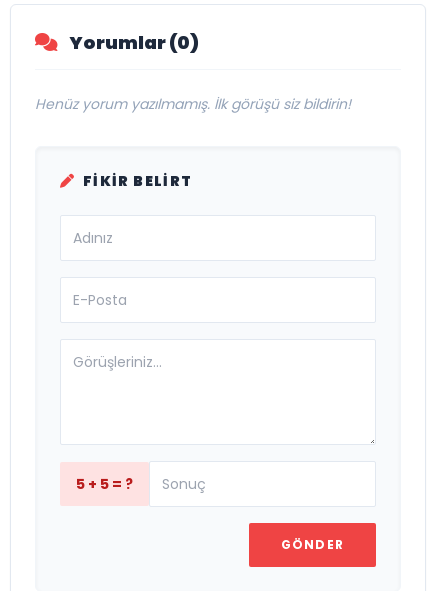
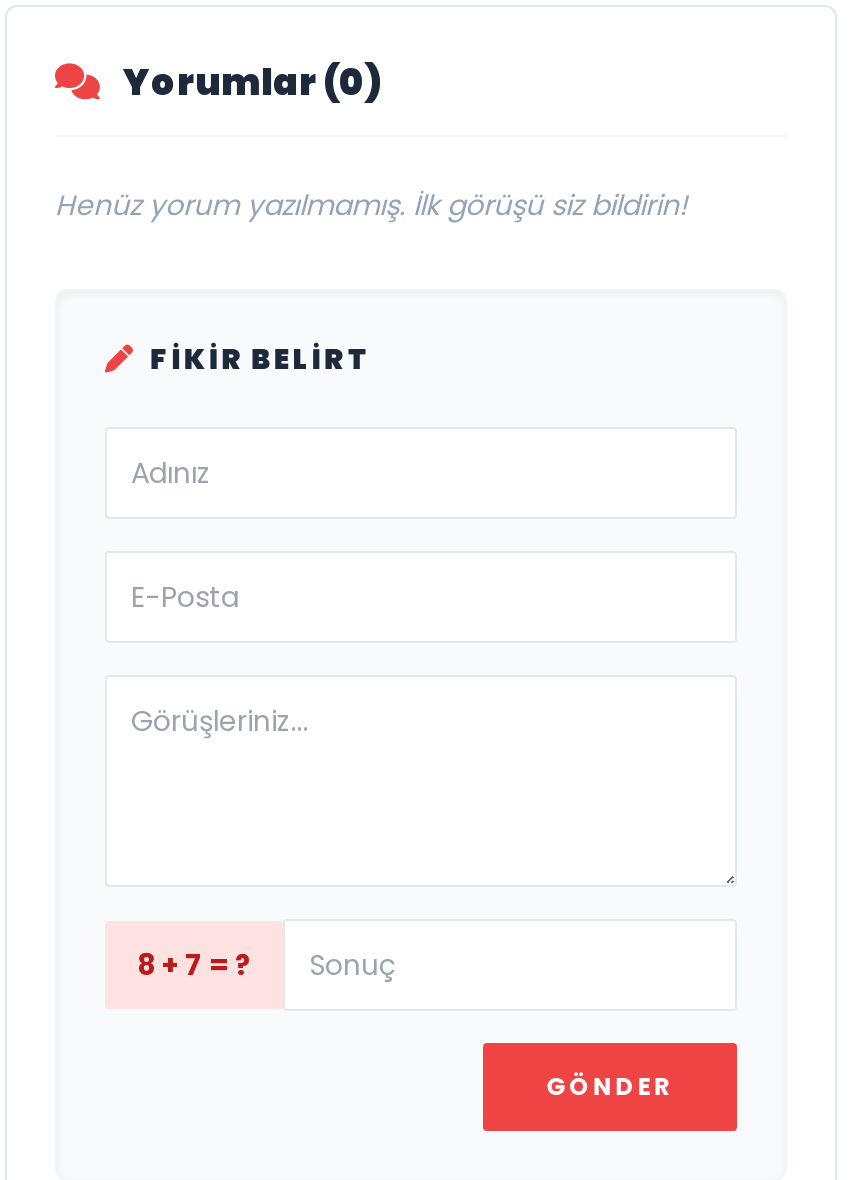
- 5 + 5 = ?
+ 8 + 7 = ?
